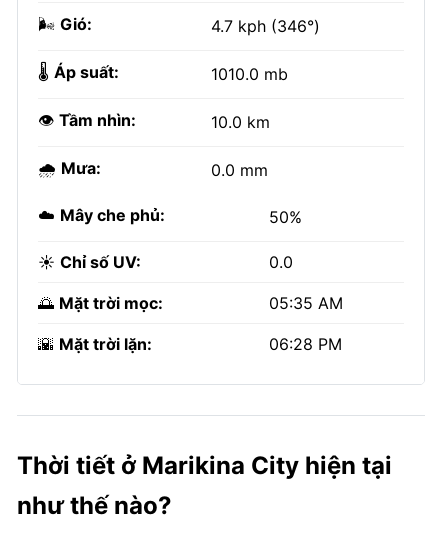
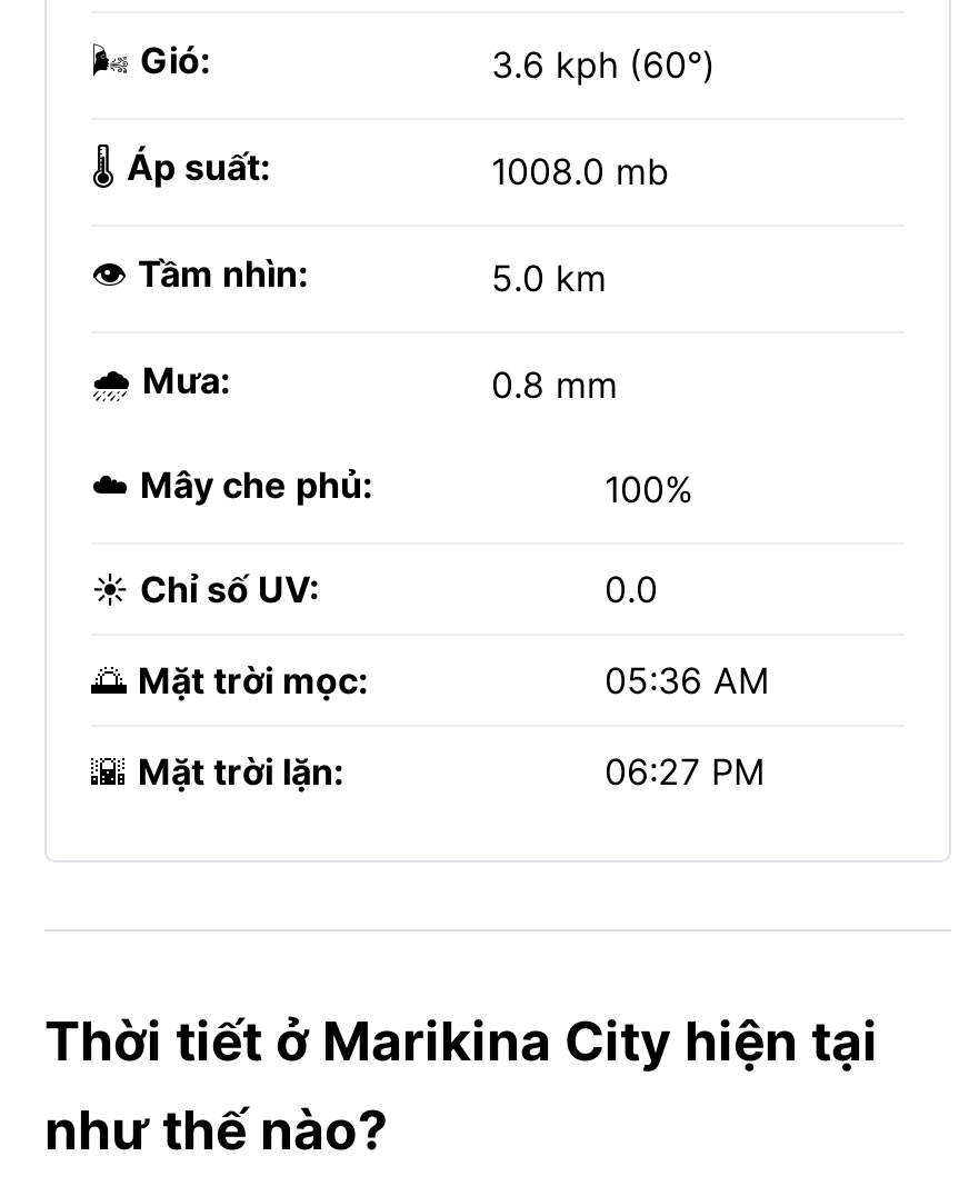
- 4.7 kph (346°)
+ 3.6 kph (60°)

- 1010.0 mb
+ 1008.0 mb

- 10.0 km
+ 5.0 km

- 0.0 mm
+ 0.8 mm

- 50%
+ 100%

- 05:35 AM
+ 05:36 AM

- 06:28 PM
+ 06:27 PM
